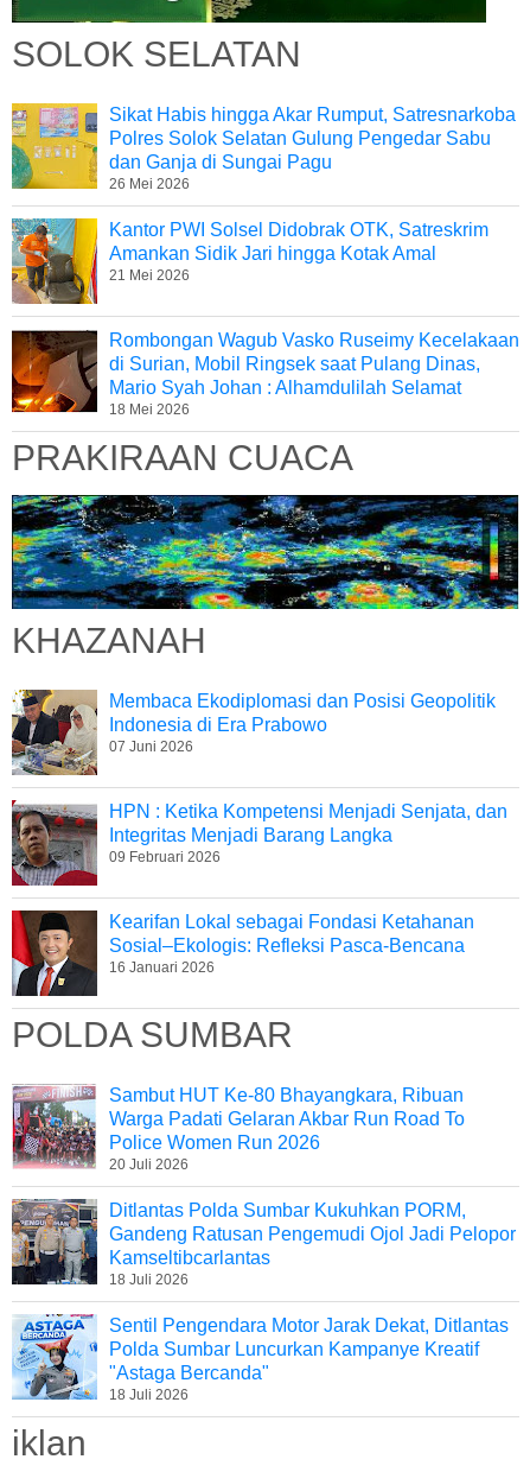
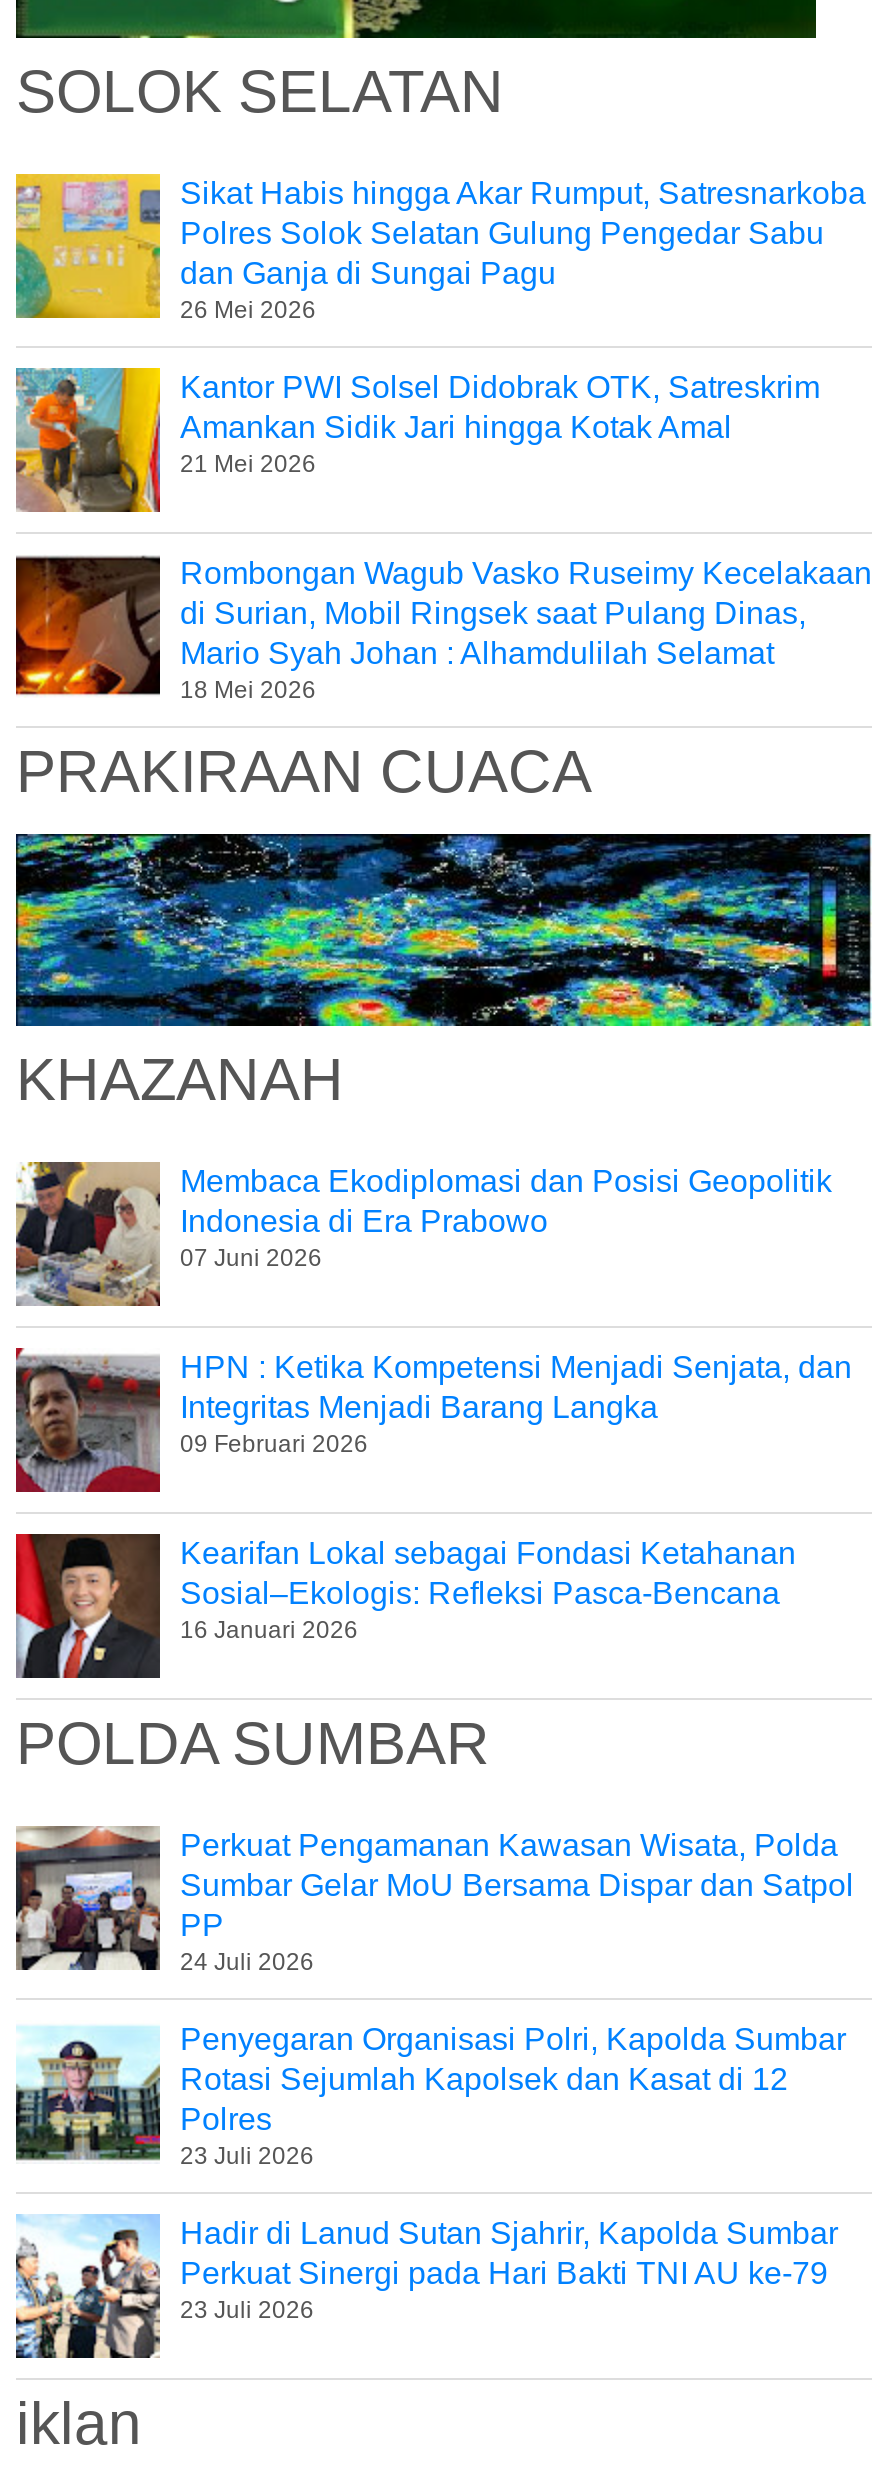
- [image]
- Sambut HUT Ke-80 Bhayangkara, Ribuan
- Warga Padati Gelaran Akbar Run Road To
- Police Women Run 2026
- 20 Juli 2026
+ [image]
+ Perkuat Pengamanan Kawasan Wisata, Polda
+ Sumbar Gelar MoU Bersama Dispar dan Satpol
+ PP
+ 24 Juli 2026

- [image]
- Ditlantas Polda Sumbar Kukuhkan PORM,
- Gandeng Ratusan Pengemudi Ojol Jadi Pelopor
- Kamseltibcarlantas
- 18 Juli 2026
+ [image]
+ Penyegaran Organisasi Polri, Kapolda Sumbar
+ Rotasi Sejumlah Kapolsek dan Kasat di 12
+ Polres
+ 23 Juli 2026

- [image]
- Sentil Pengendara Motor Jarak Dekat, Ditlantas
- Polda Sumbar Luncurkan Kampanye Kreatif
- "Astaga Bercanda"
- 18 Juli 2026
+ [image]
+ Hadir di Lanud Sutan Sjahrir, Kapolda Sumbar
+ Perkuat Sinergi pada Hari Bakti TNI AU ke-79
+ 23 Juli 2026
